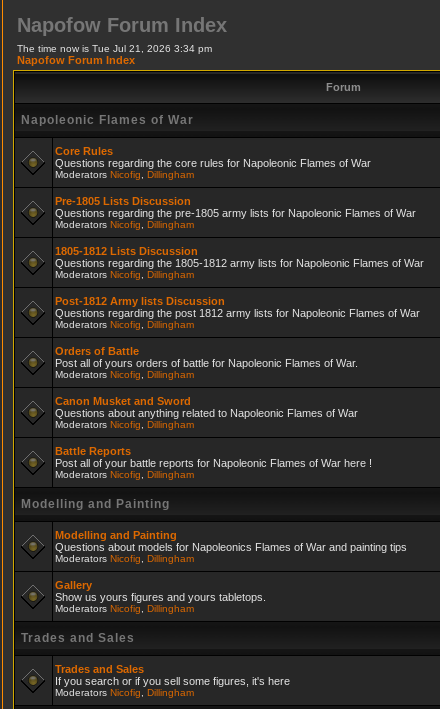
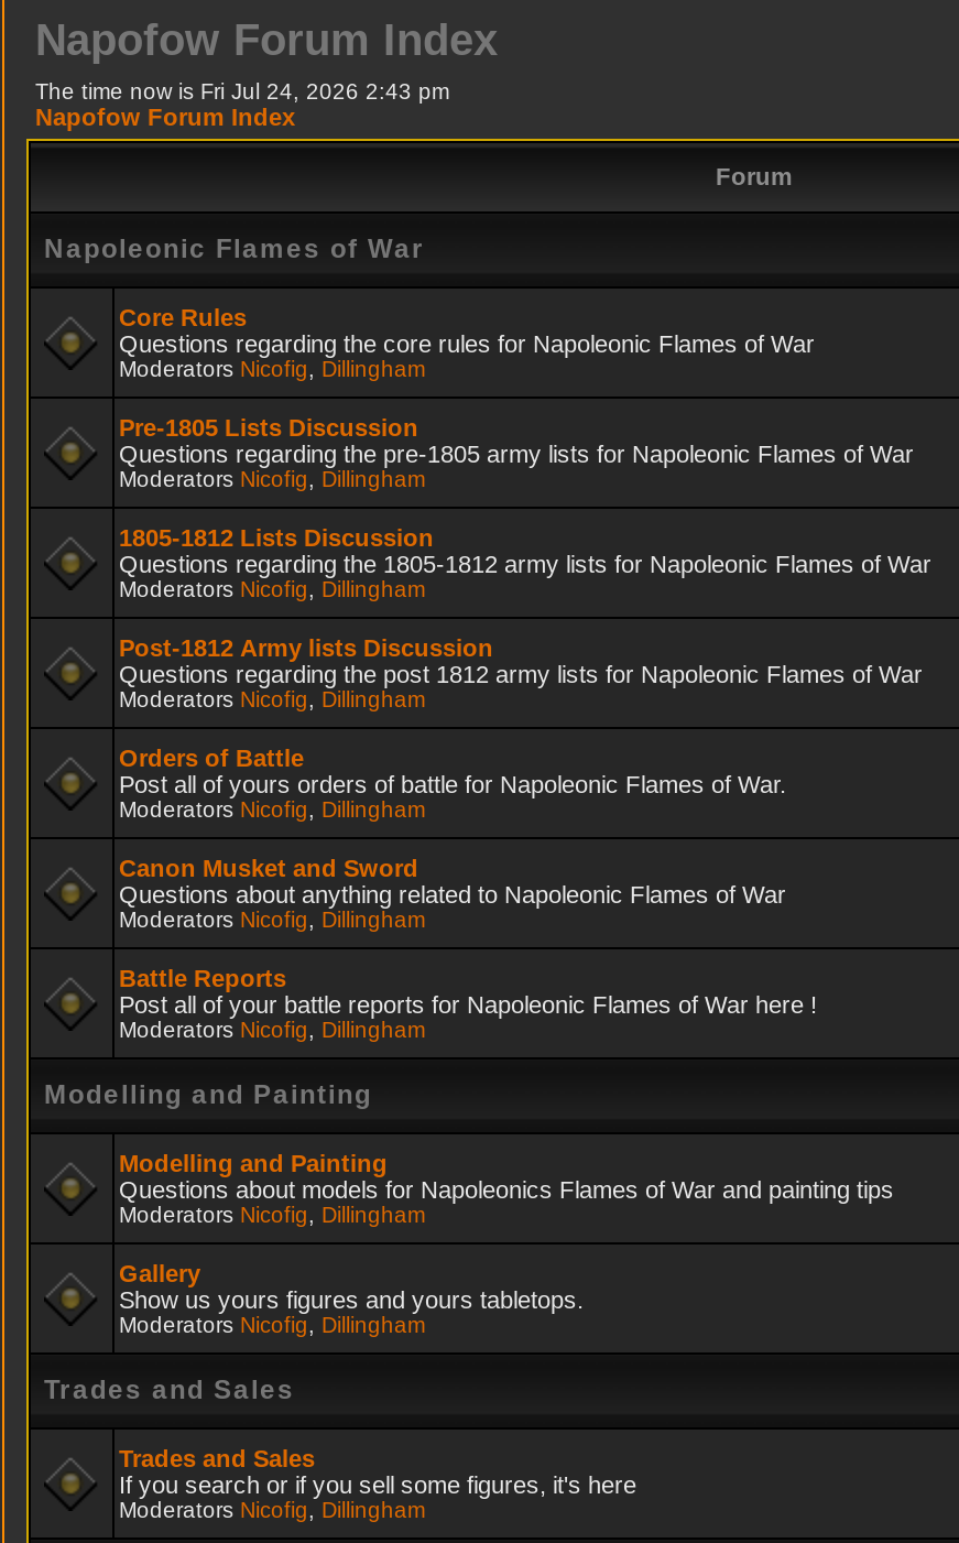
- The time now is Tue Jul 21, 2026 3:34 pm
+ The time now is Fri Jul 24, 2026 2:43 pm
